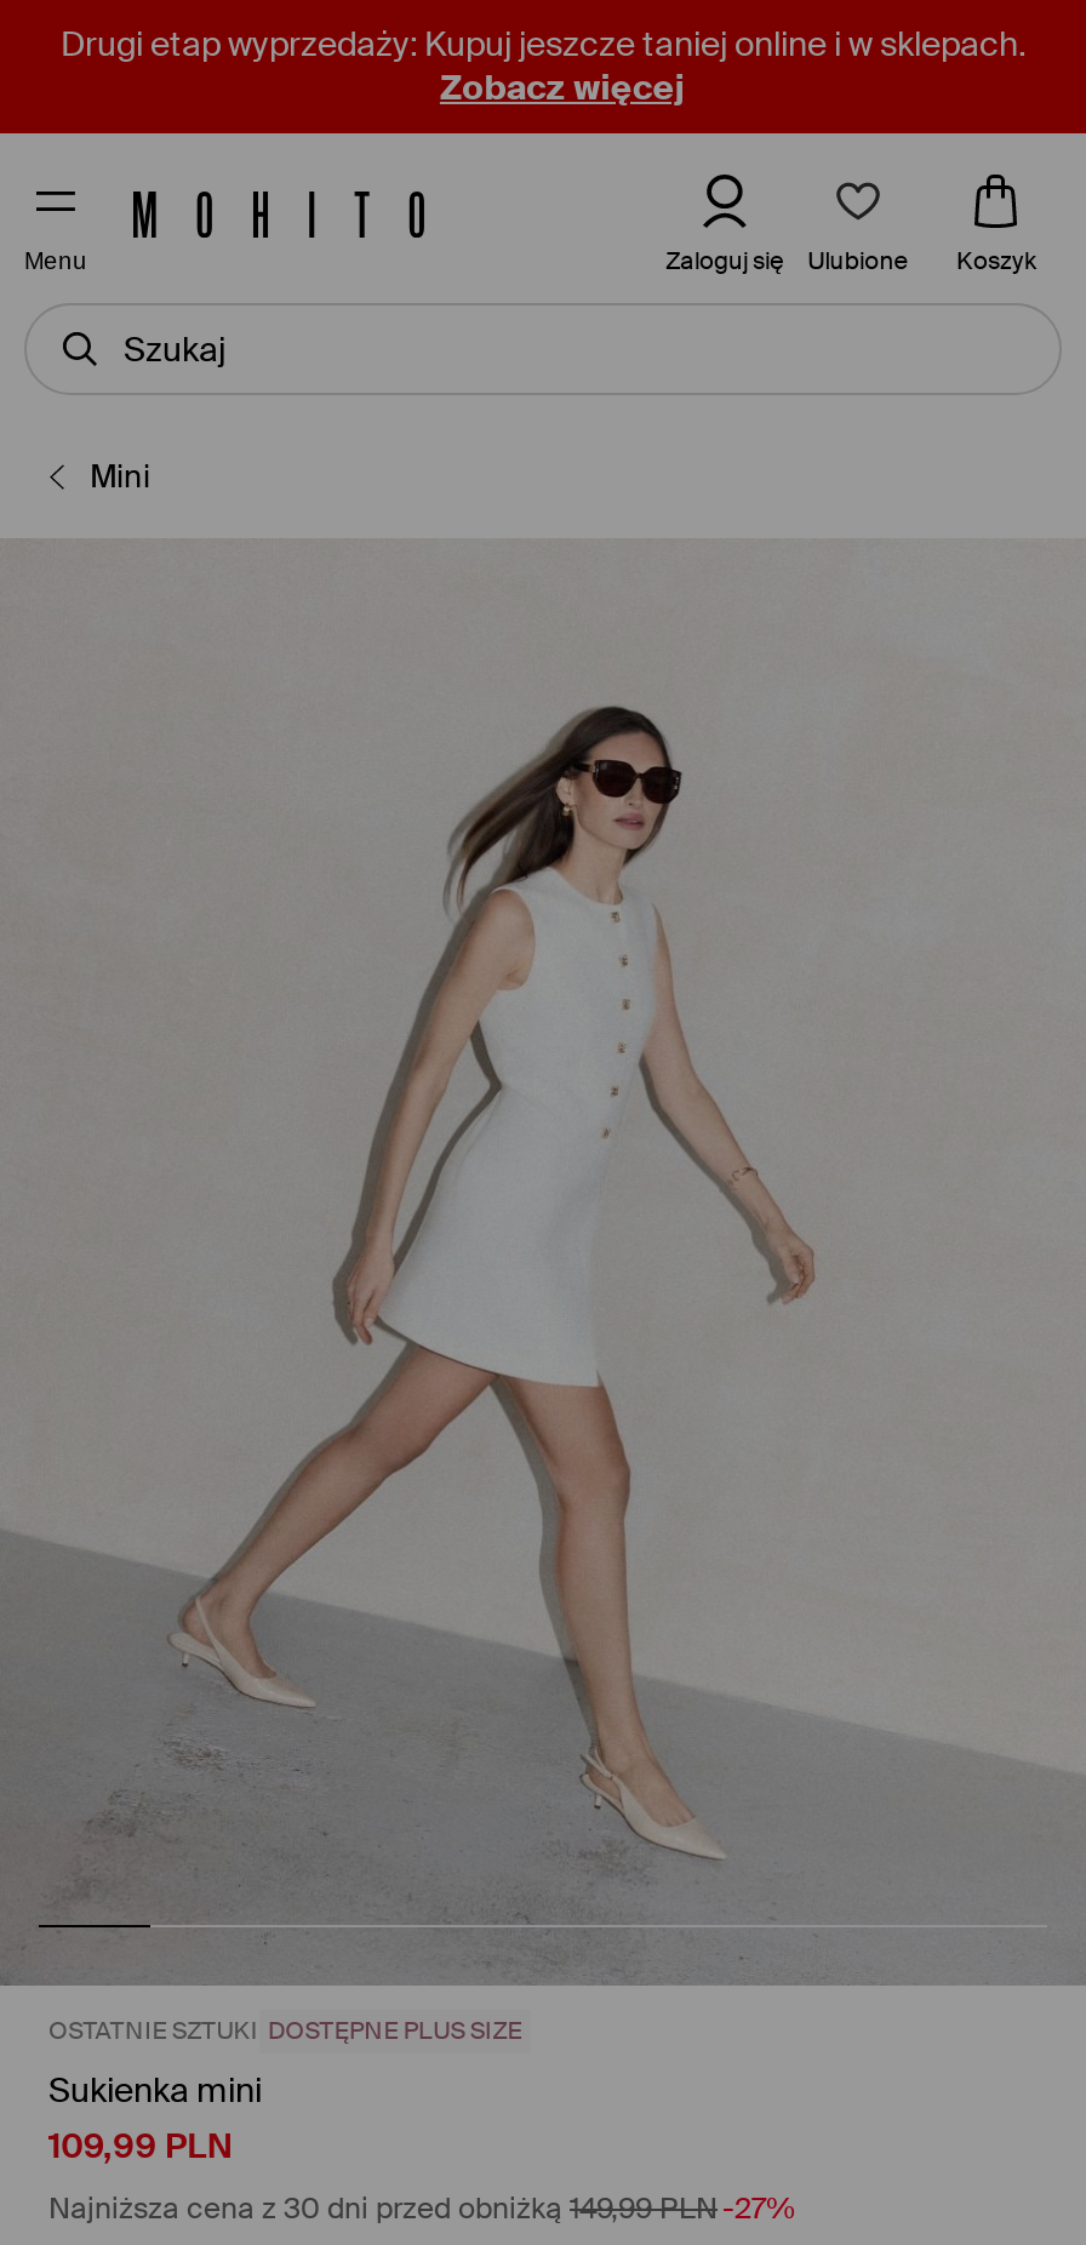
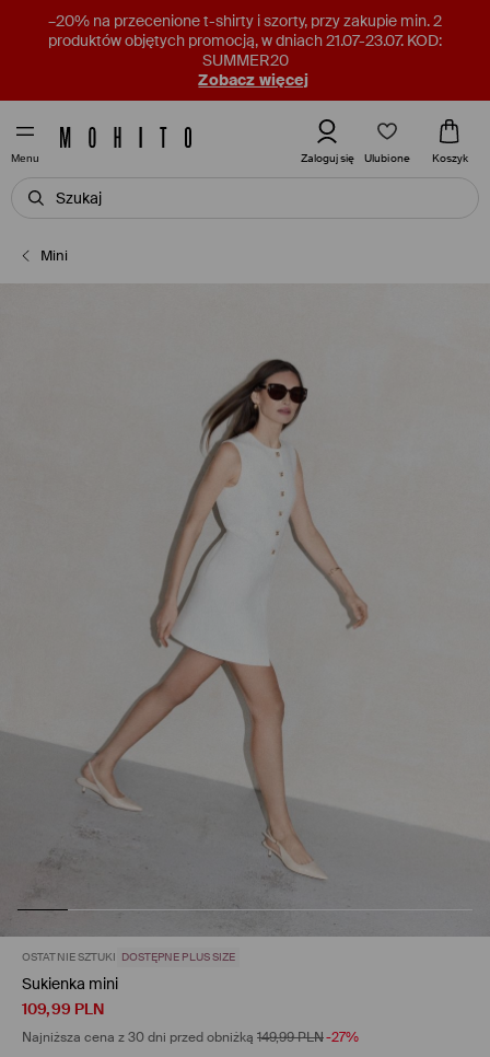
- Drugi etap wyprzedaży: Kupuj jeszcze taniej online i w sklepach.
+ –20% na przecenione t-shirty i szorty, przy zakupie min. 2
+ produktów objętych promocją, w dniach 21.07-23.07. KOD:
+ SUMMER20
